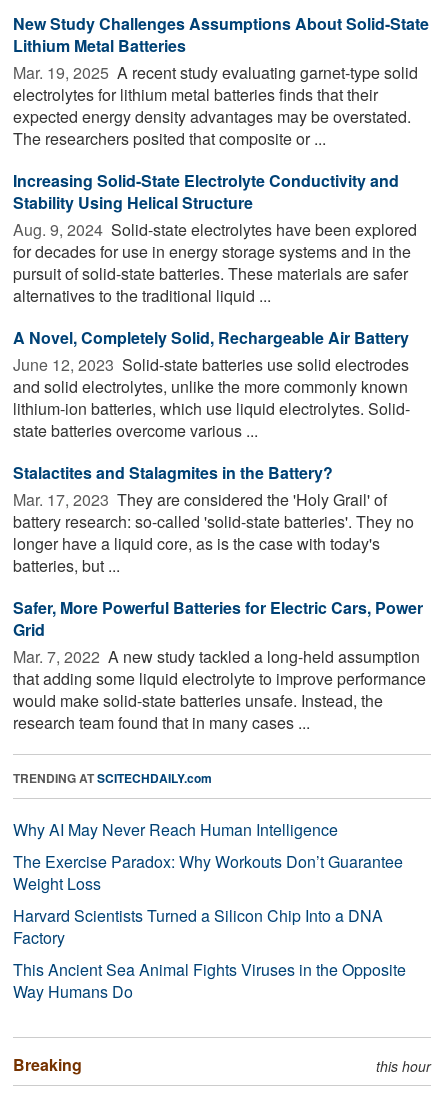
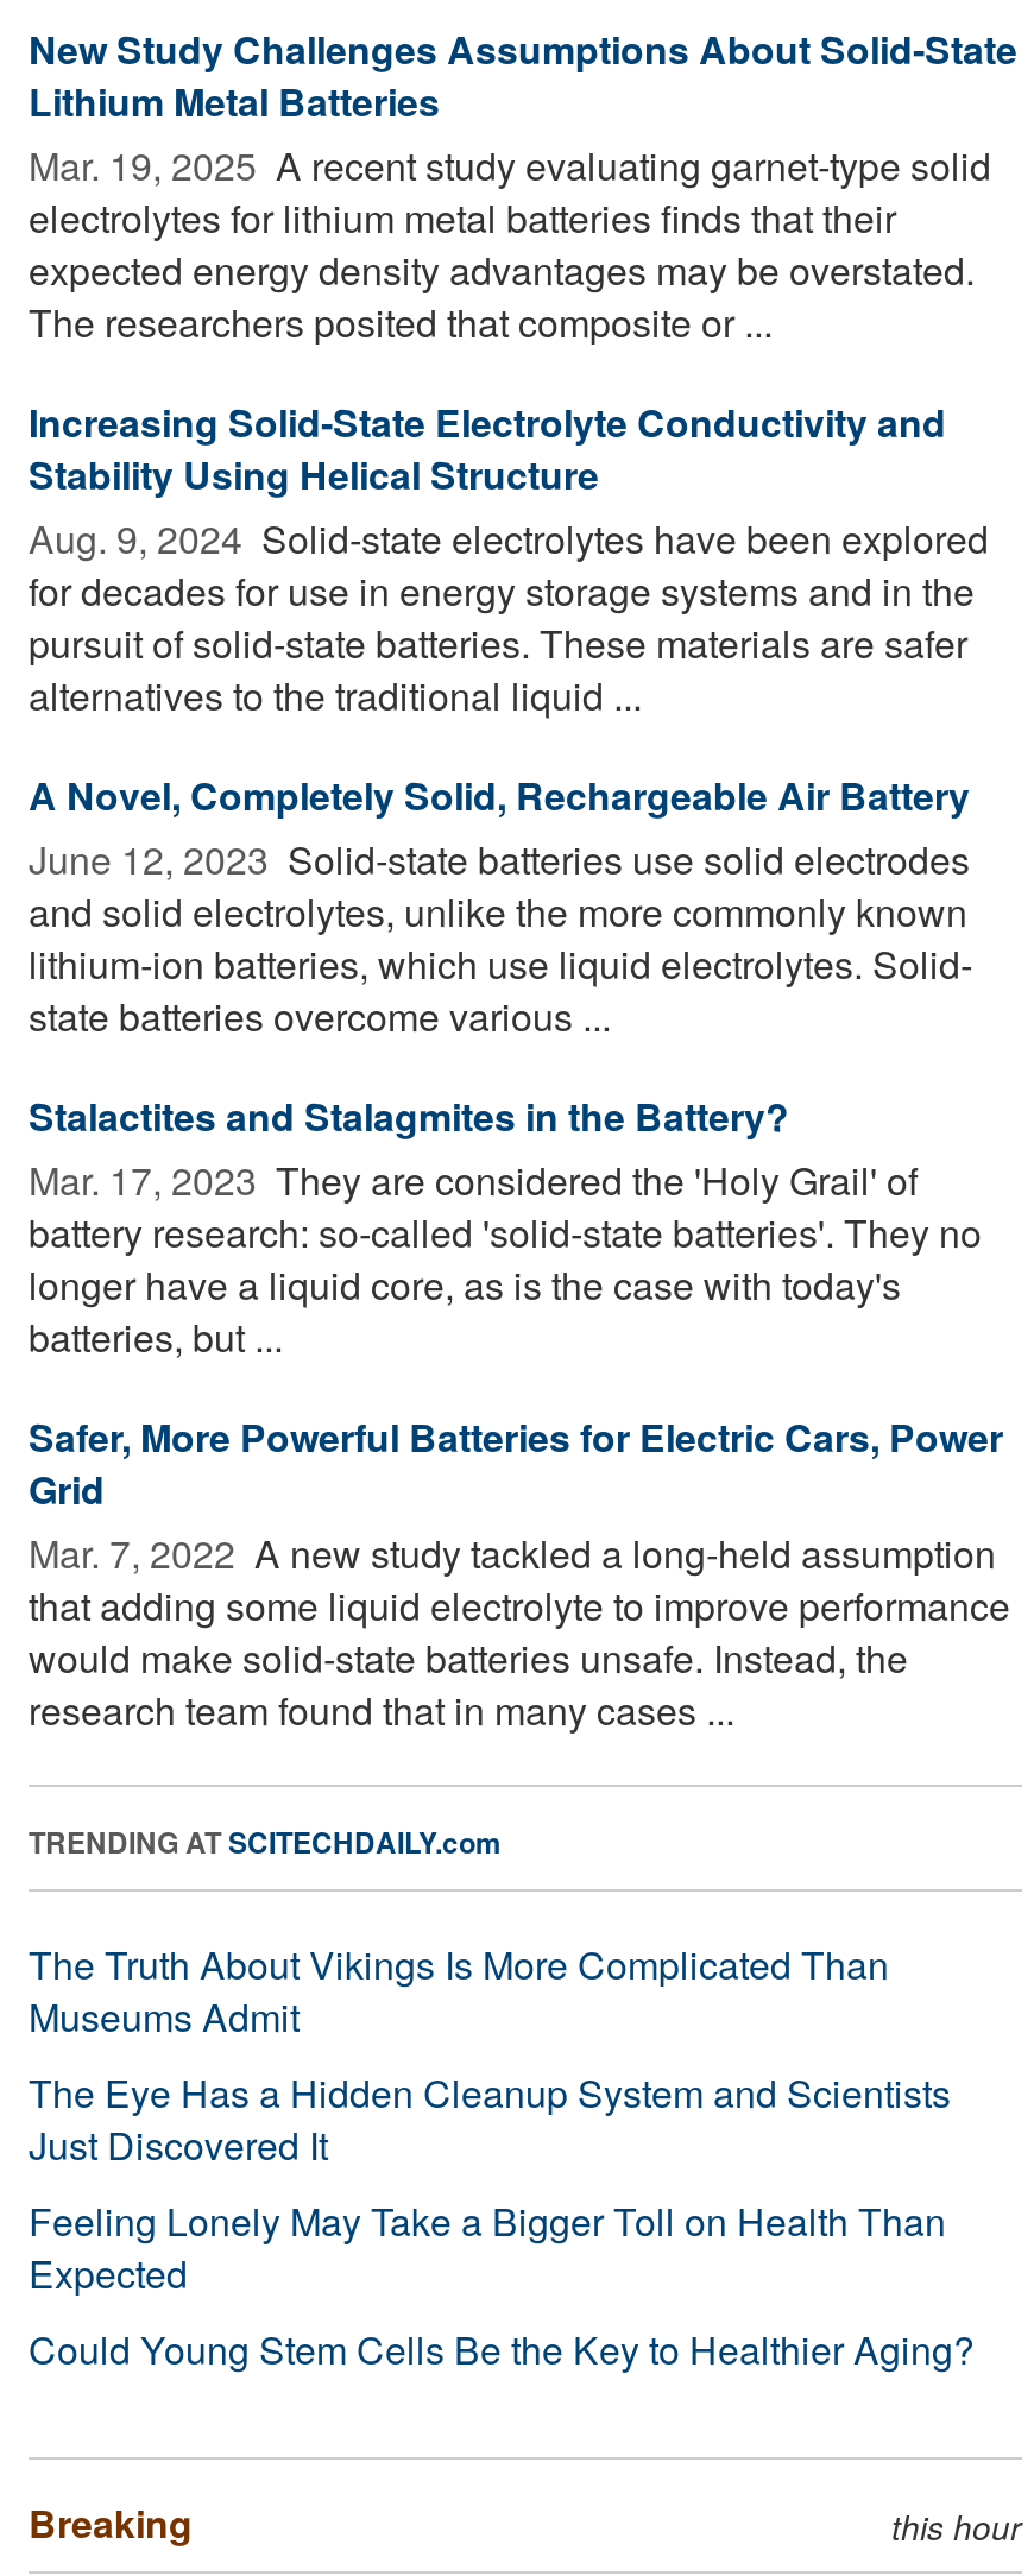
- Why AI May Never Reach Human Intelligence
- The Exercise Paradox: Why Workouts Don’t Guarantee
- Weight Loss
- Harvard Scientists Turned a Silicon Chip Into a DNA
- Factory
- This Ancient Sea Animal Fights Viruses in the Opposite
- Way Humans Do
+ The Truth About Vikings Is More Complicated Than
+ Museums Admit
+ The Eye Has a Hidden Cleanup System and Scientists
+ Just Discovered It
+ Feeling Lonely May Take a Bigger Toll on Health Than
+ Expected
+ Could Young Stem Cells Be the Key to Healthier Aging?
